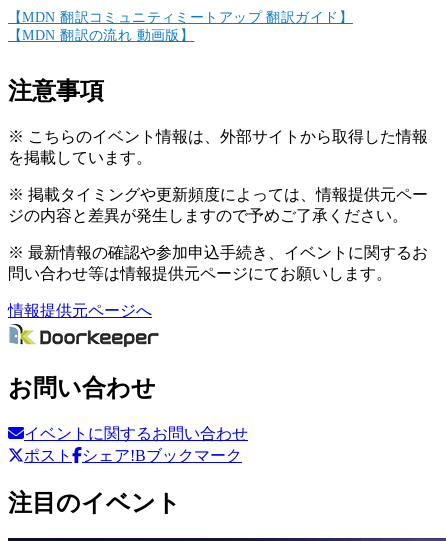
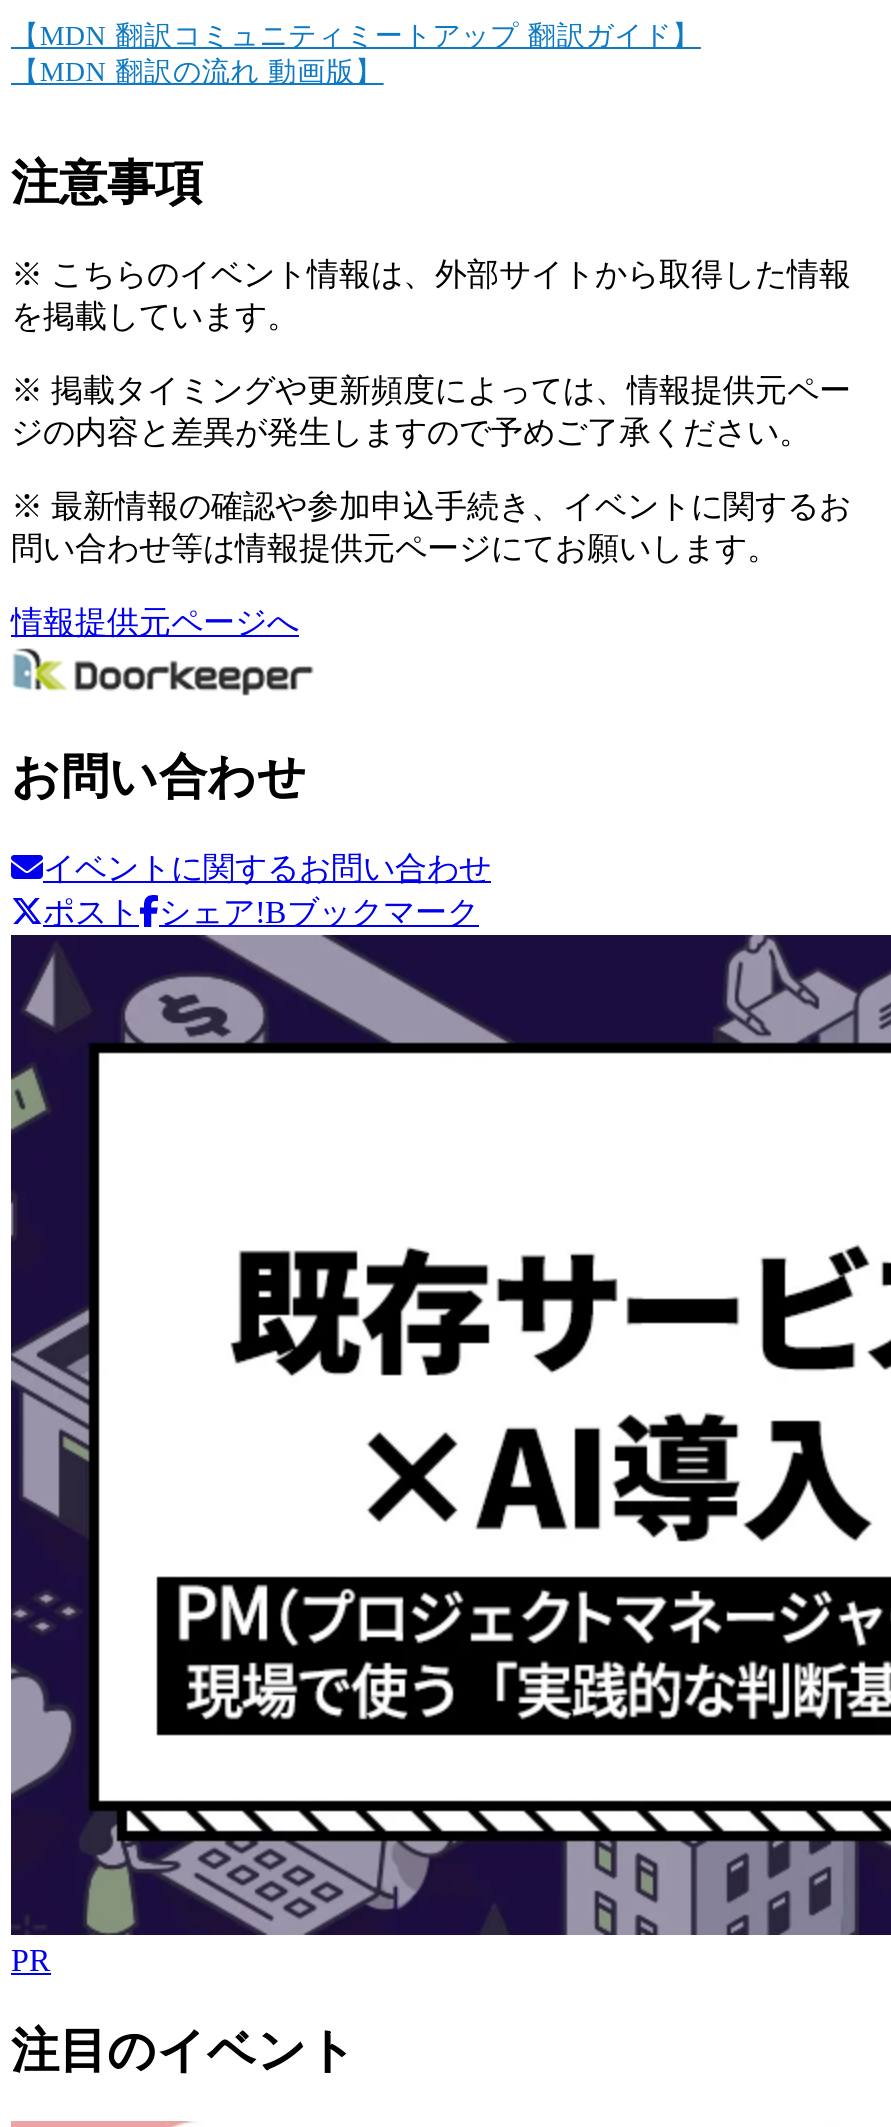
+ [image]
+ PR
